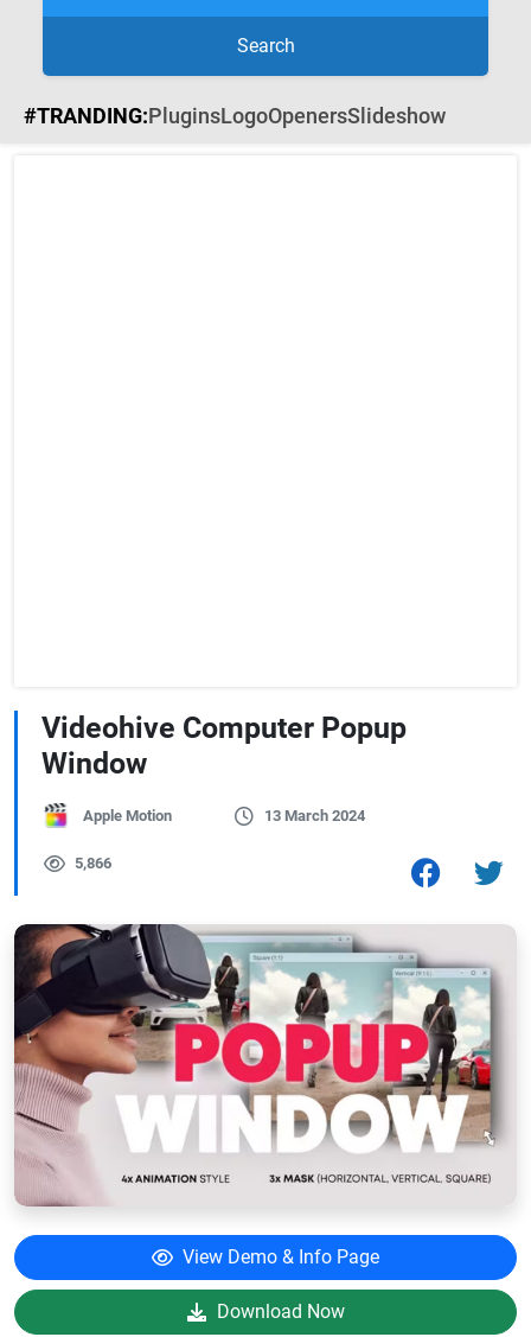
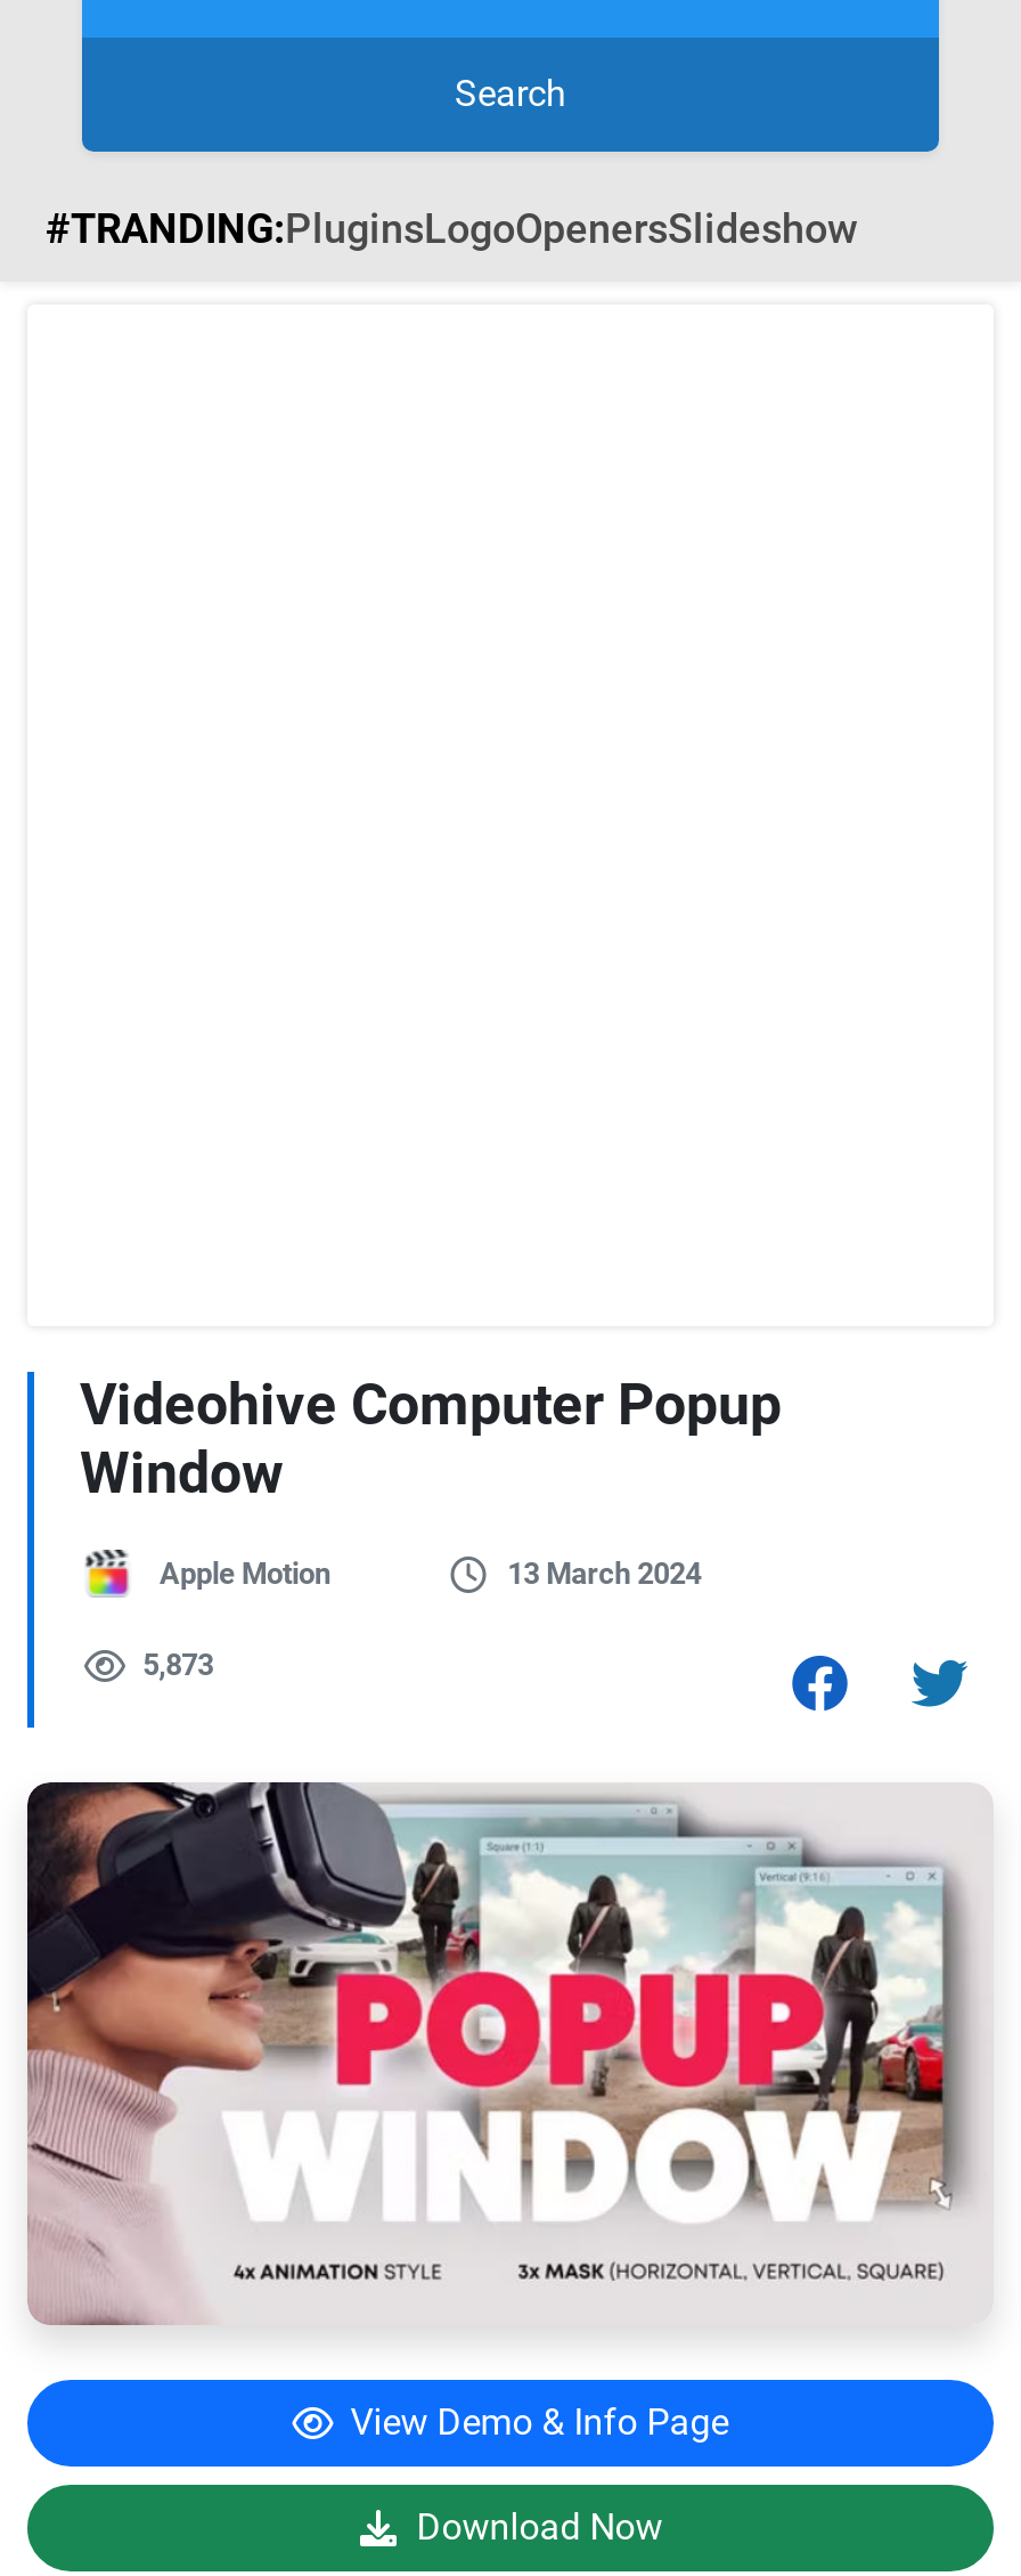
- 5,866
+ 5,873
